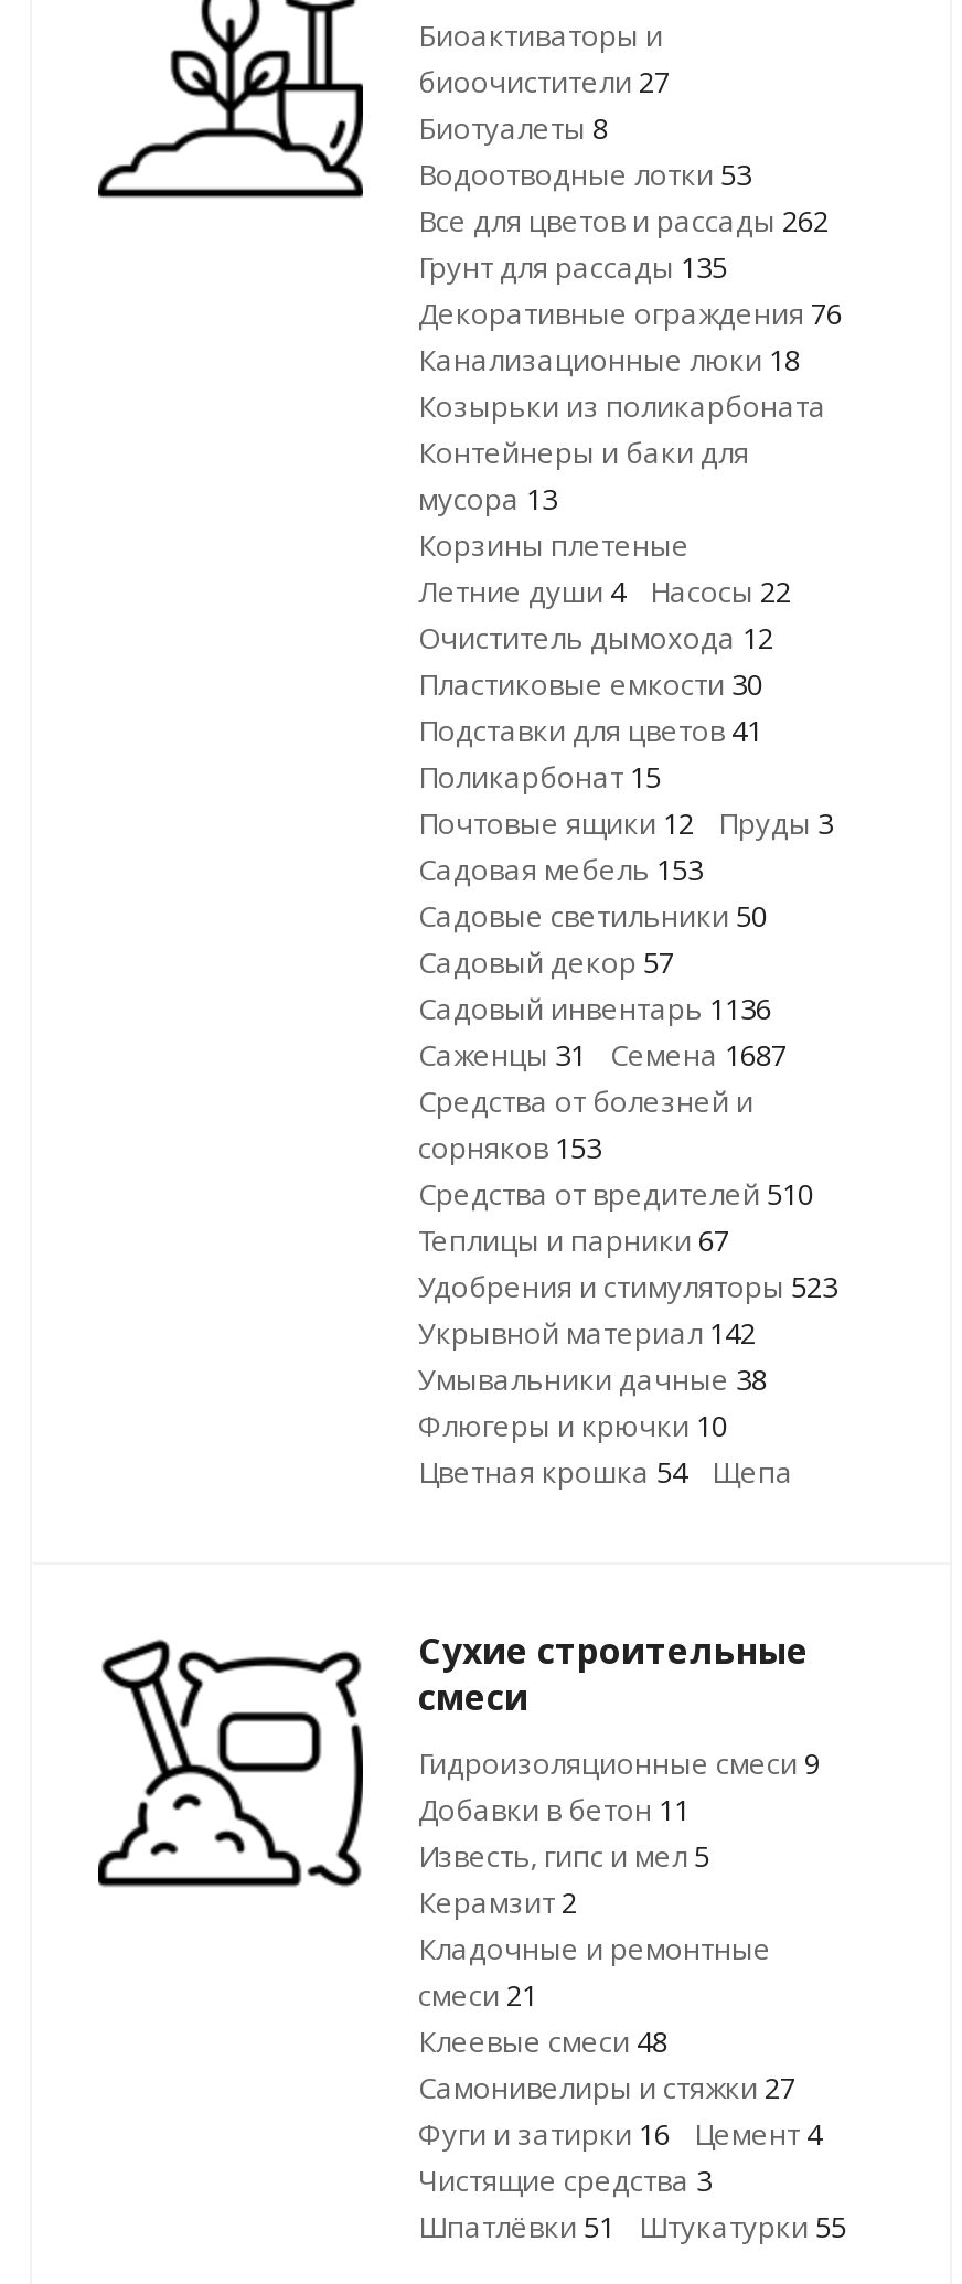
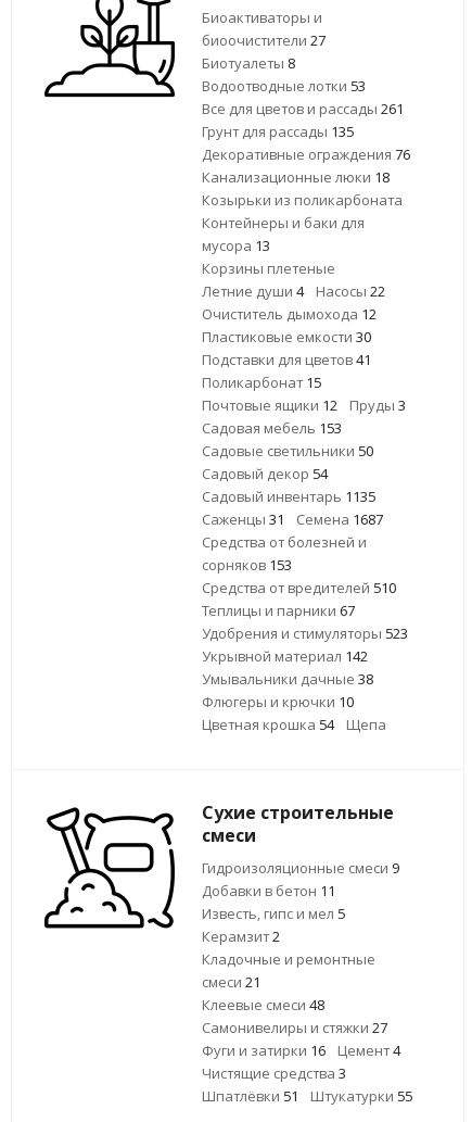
- Все для цветов и рассады 262
+ Все для цветов и рассады 261

- Садовый декор 57
+ Садовый декор 54

- Садовый инвентарь 1136
+ Садовый инвентарь 1135
